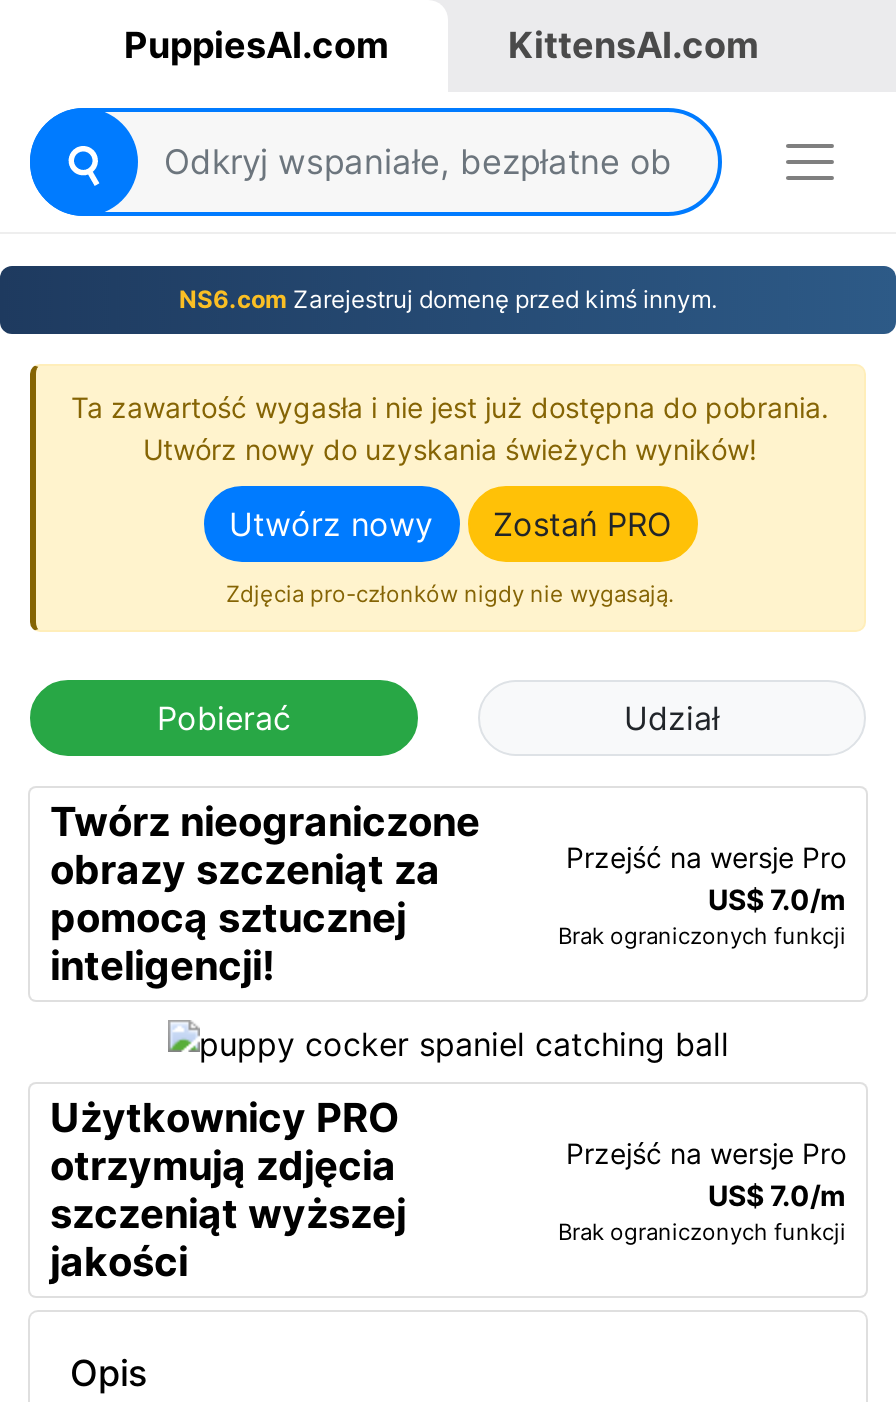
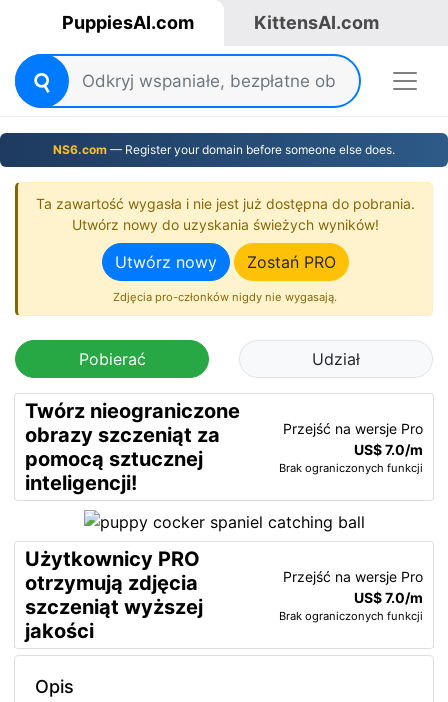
- NS6.com Zarejestruj domenę przed kimś innym.
+ NS6.com — Register your domain before someone else does.
